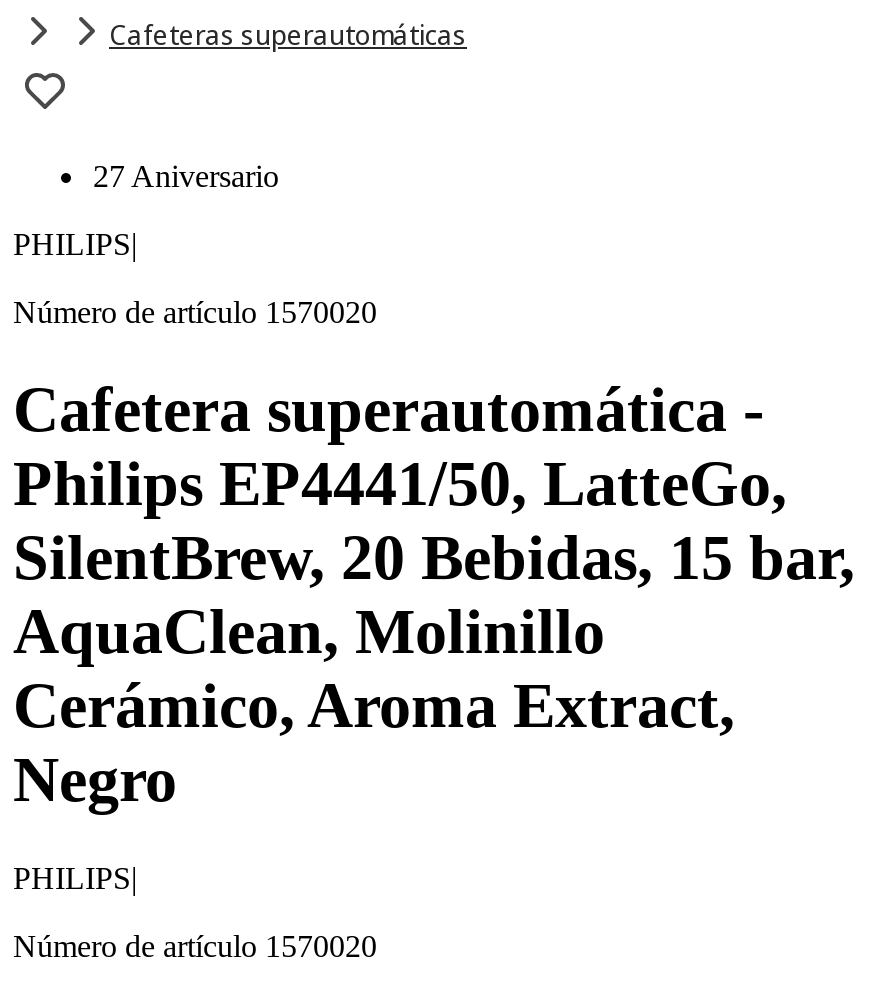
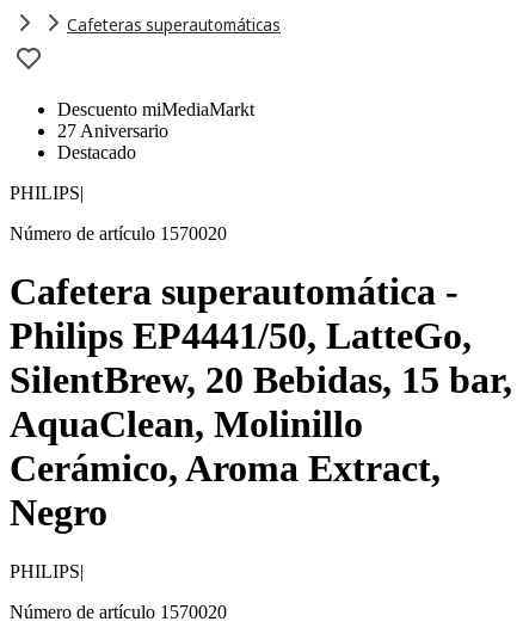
+ Descuento miMediaMarkt

+ Destacado
